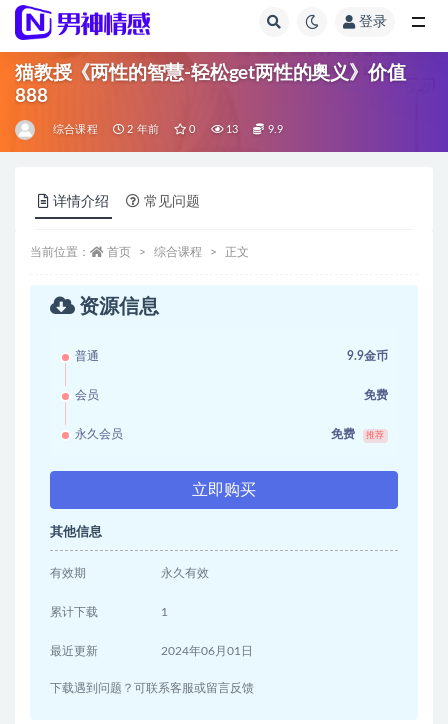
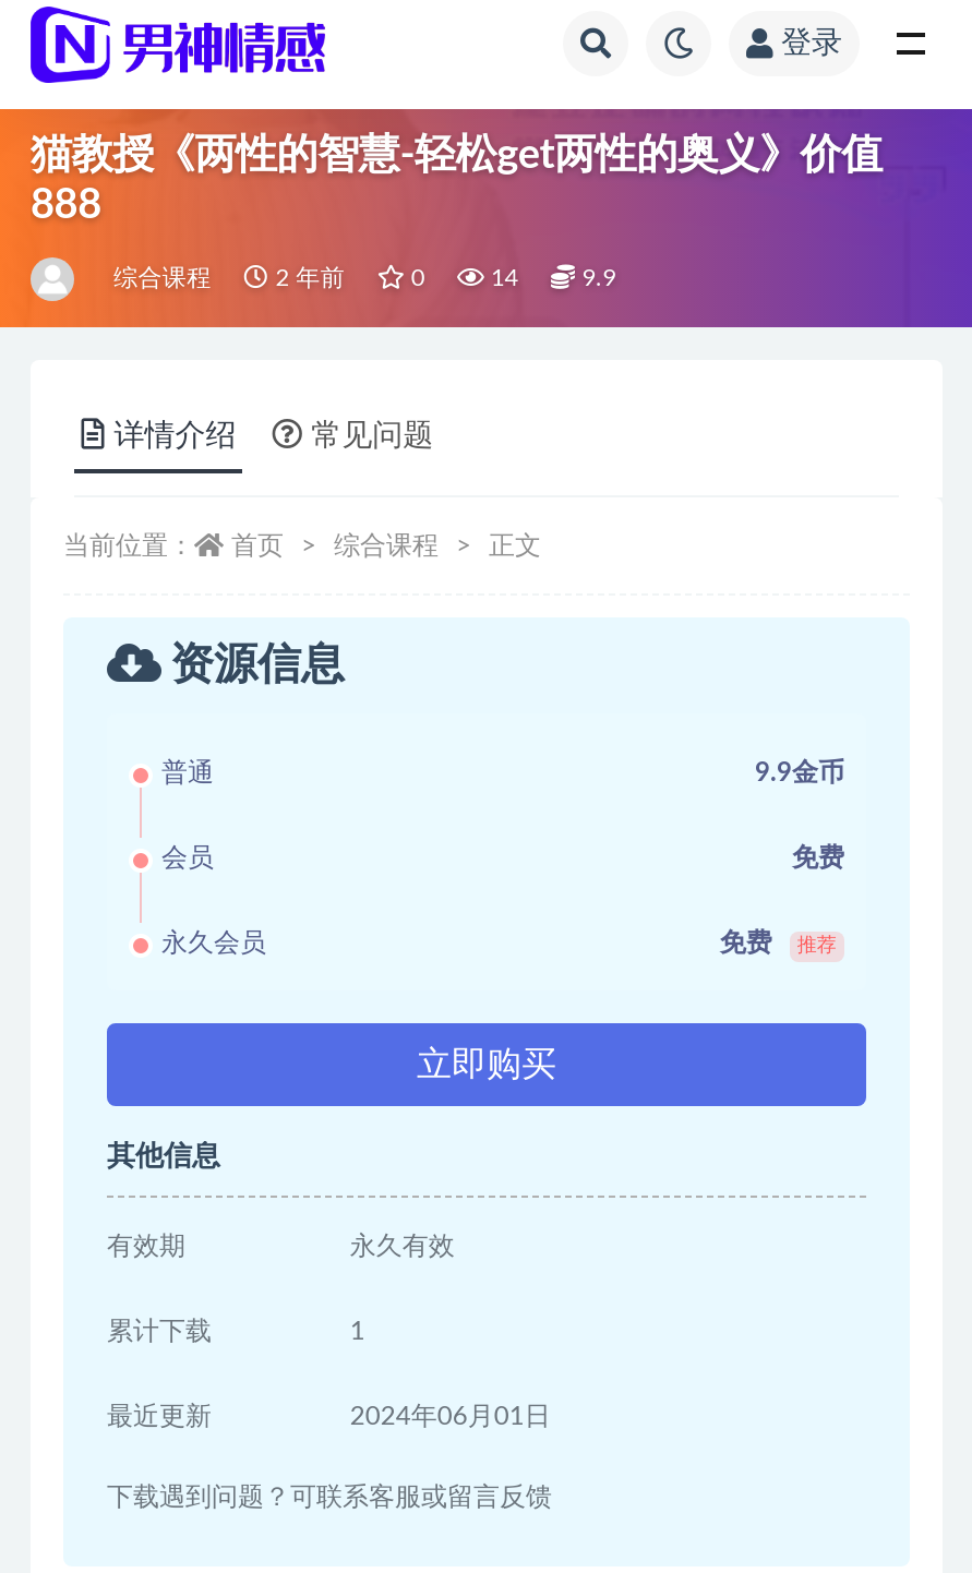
- 13
+ 14
